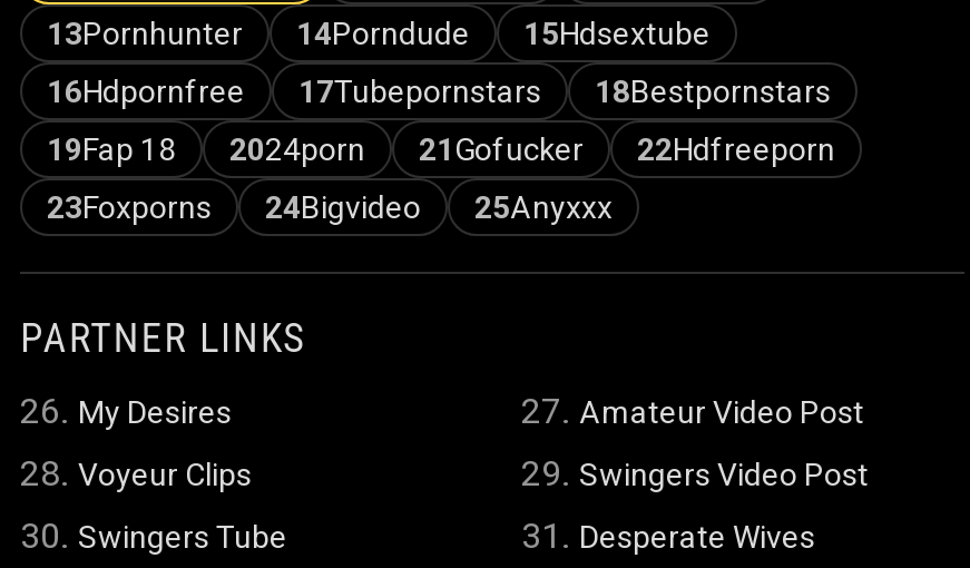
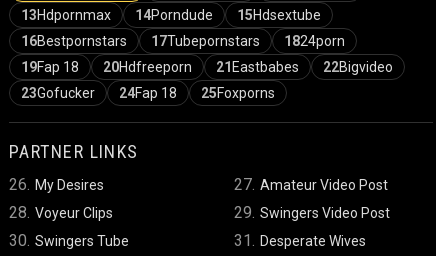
- 13Pornhunter 14Porndude 15Hdsextube
+ 13Hdpornmax 14Porndude 15Hdsextube

- 16Hdpornfree
+ 16Bestpornstars

- 18Bestpornstars
+ 1824porn

- 2024porn
- 21 Gofucker
- 22Hdfreeporn
+ 20Hdfreeporn
+ 21 Eastbabes
+ 22Bigvideo

- 23Foxporns
- 24Bigvideo
- 25Anyxxx
+ 23Gofucker
+ 24Fap 18
+ 25Foxporns
